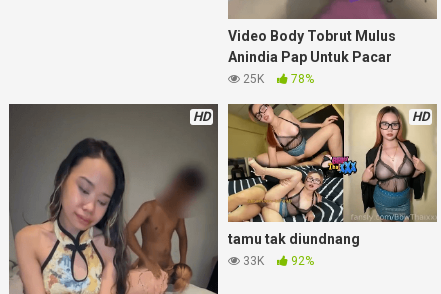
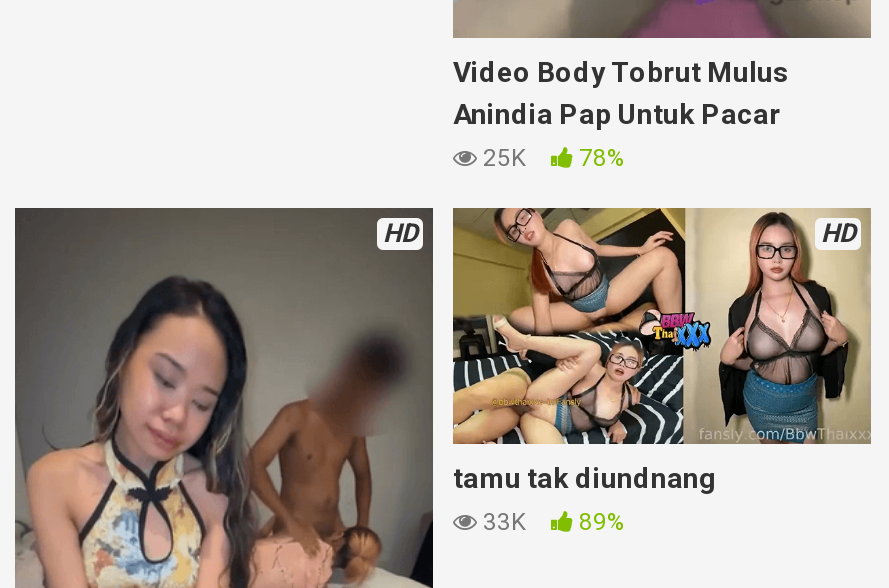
- 33K 92%
+ 33K 89%
